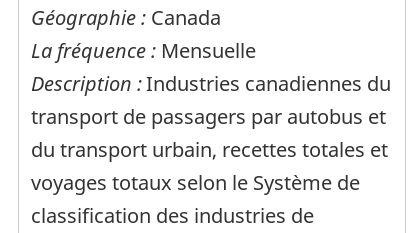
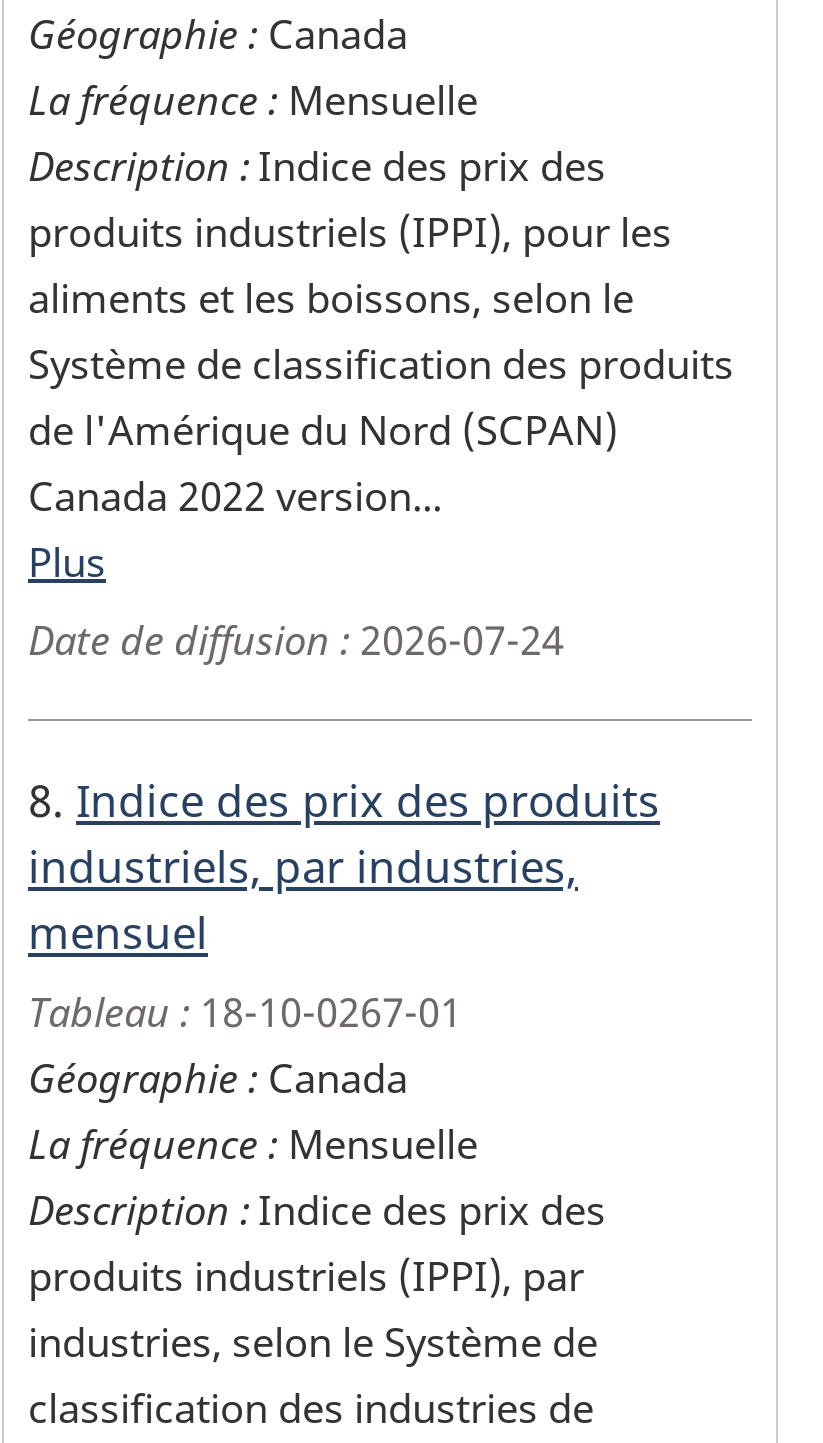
- Description : Industries canadiennes du
- transport de passagers par autobus et
- du transport urbain, recettes totales et
- voyages totaux selon le Système de
+ Description : Indice des prix des
+ produits industriels (IPPI), pour les
+ aliments et les boissons, selon le
+ Système de classification des produits
+ de l'Amérique du Nord (SCPAN)
+ Canada 2022 version...
+ Plus
+ Date de diffusion : 2026-07-24
+ 8. Indice des prix des produits
+ industriels, par industries,
+ mensuel
+ Tableau : 18-10-0267-01
+ Géographie : Canada
+ La fréquence : Mensuelle
+ Description : Indice des prix des
+ produits industriels (IPPI), par
+ industries, selon le Système de
